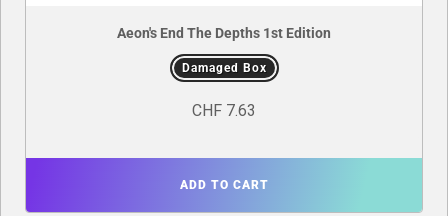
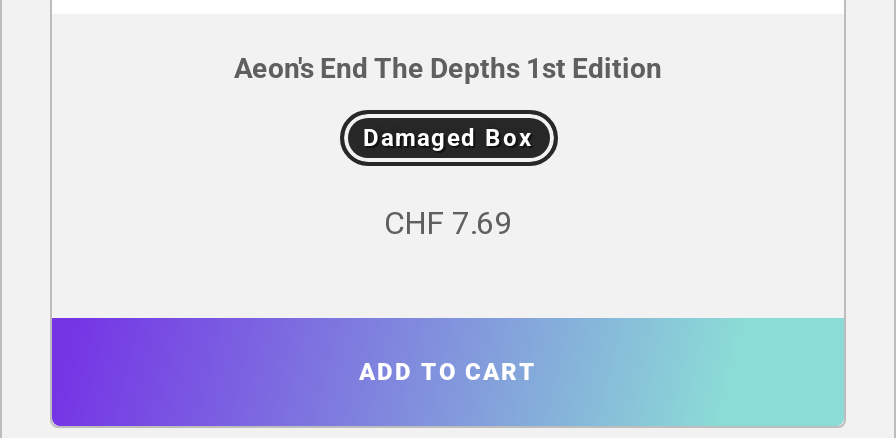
- CHF 7.63
+ CHF 7.69
